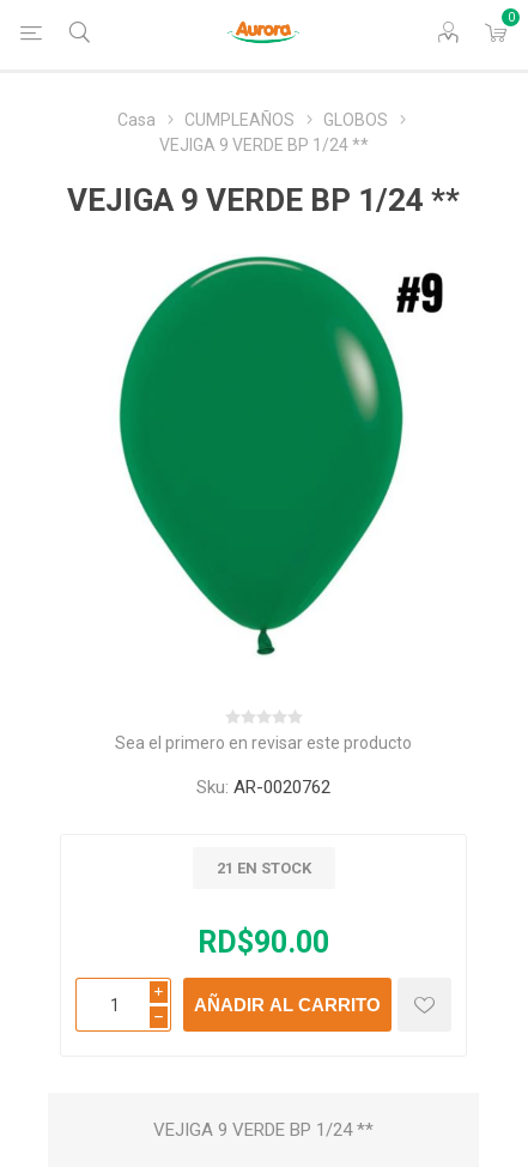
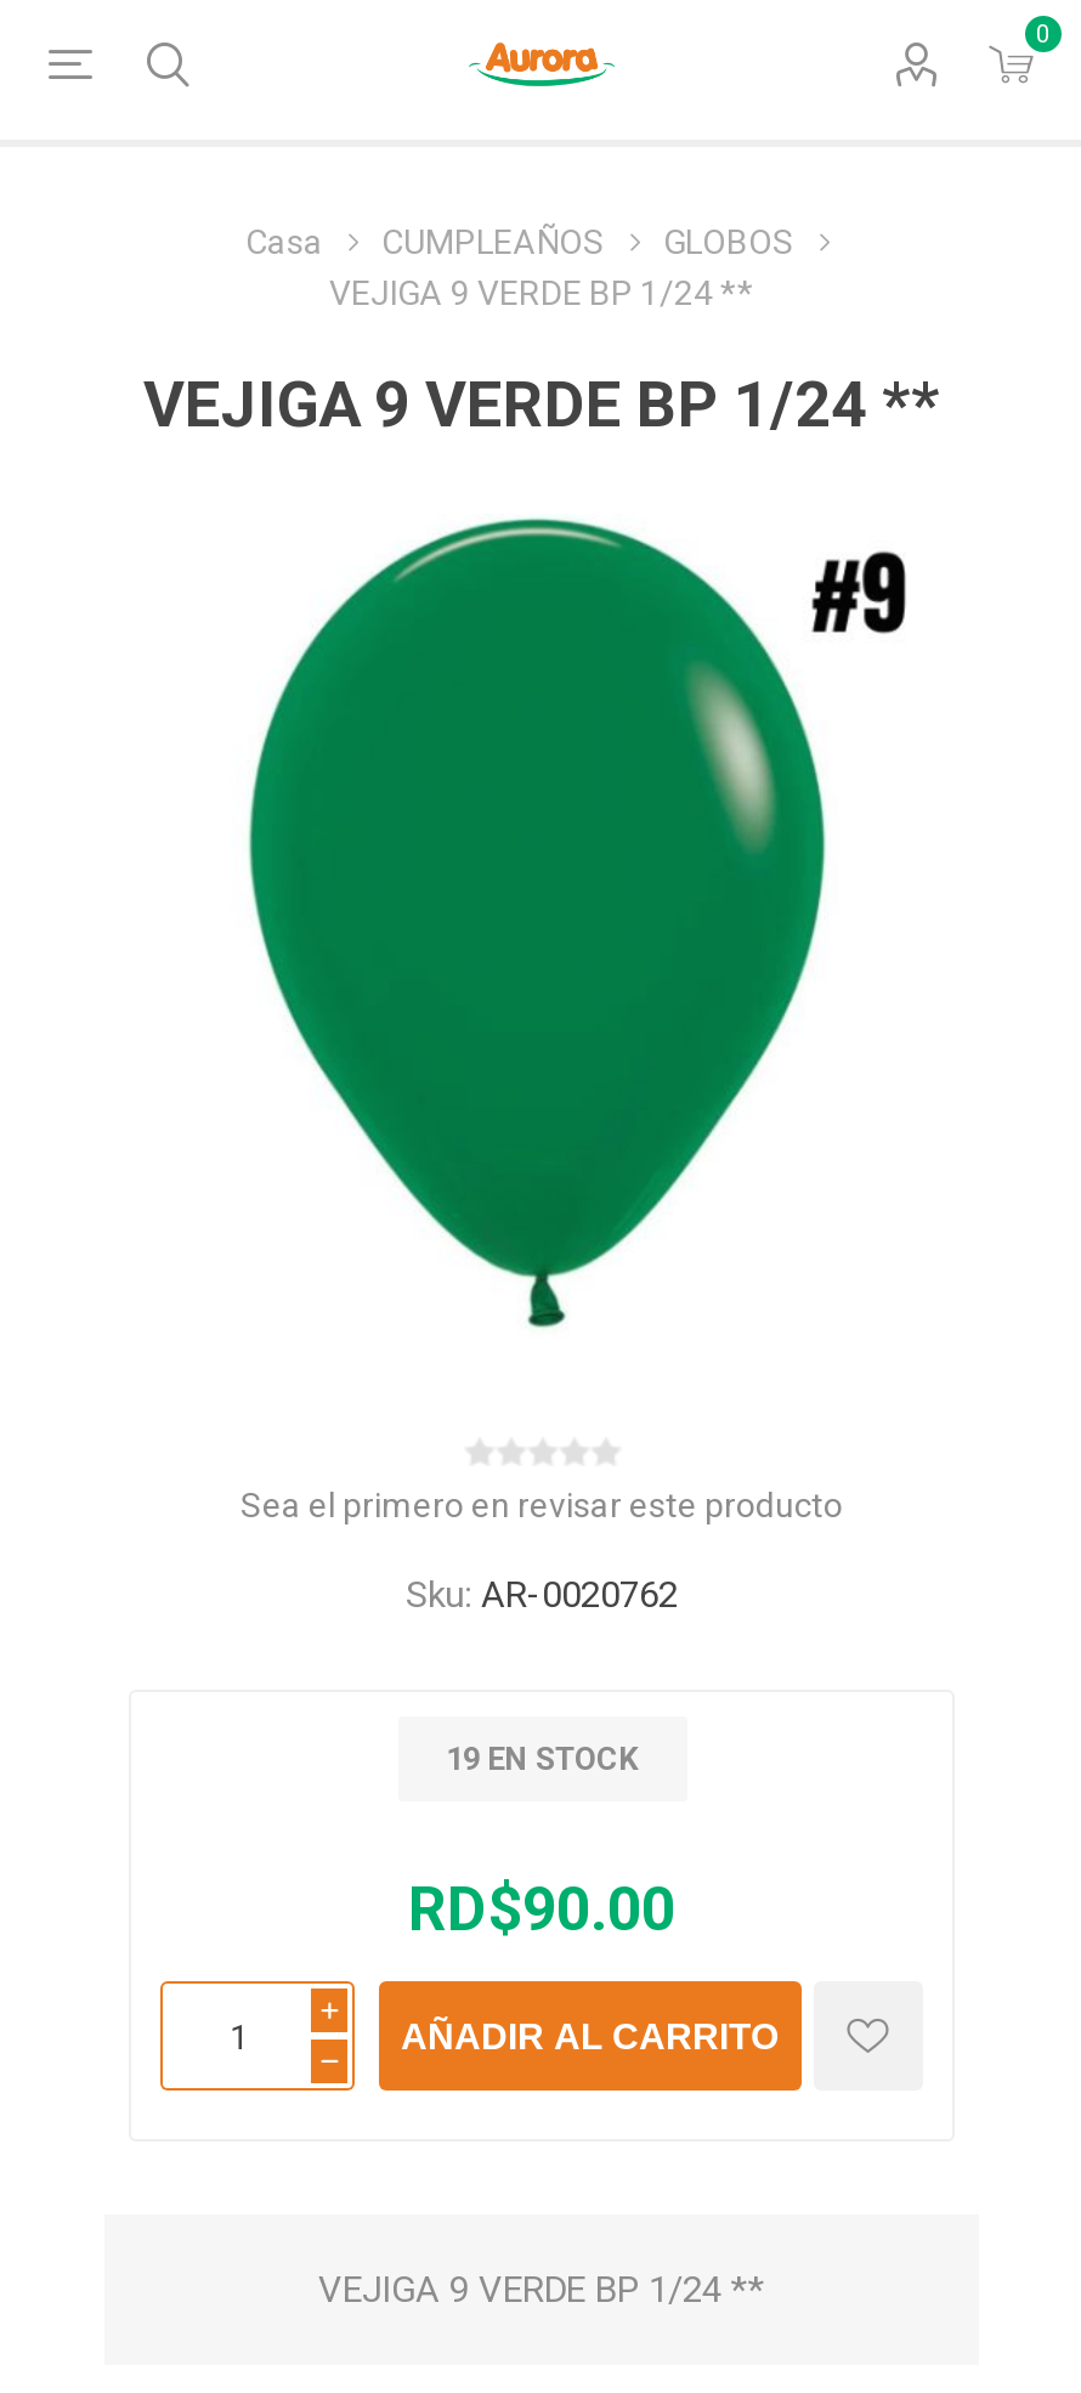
- 21 EN STOCK
+ 19 EN STOCK
